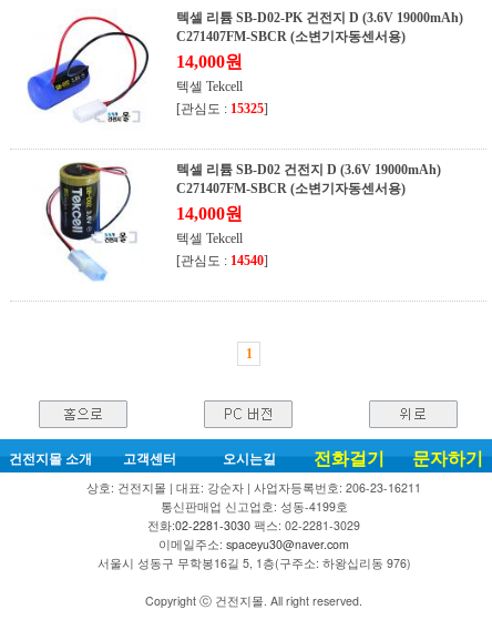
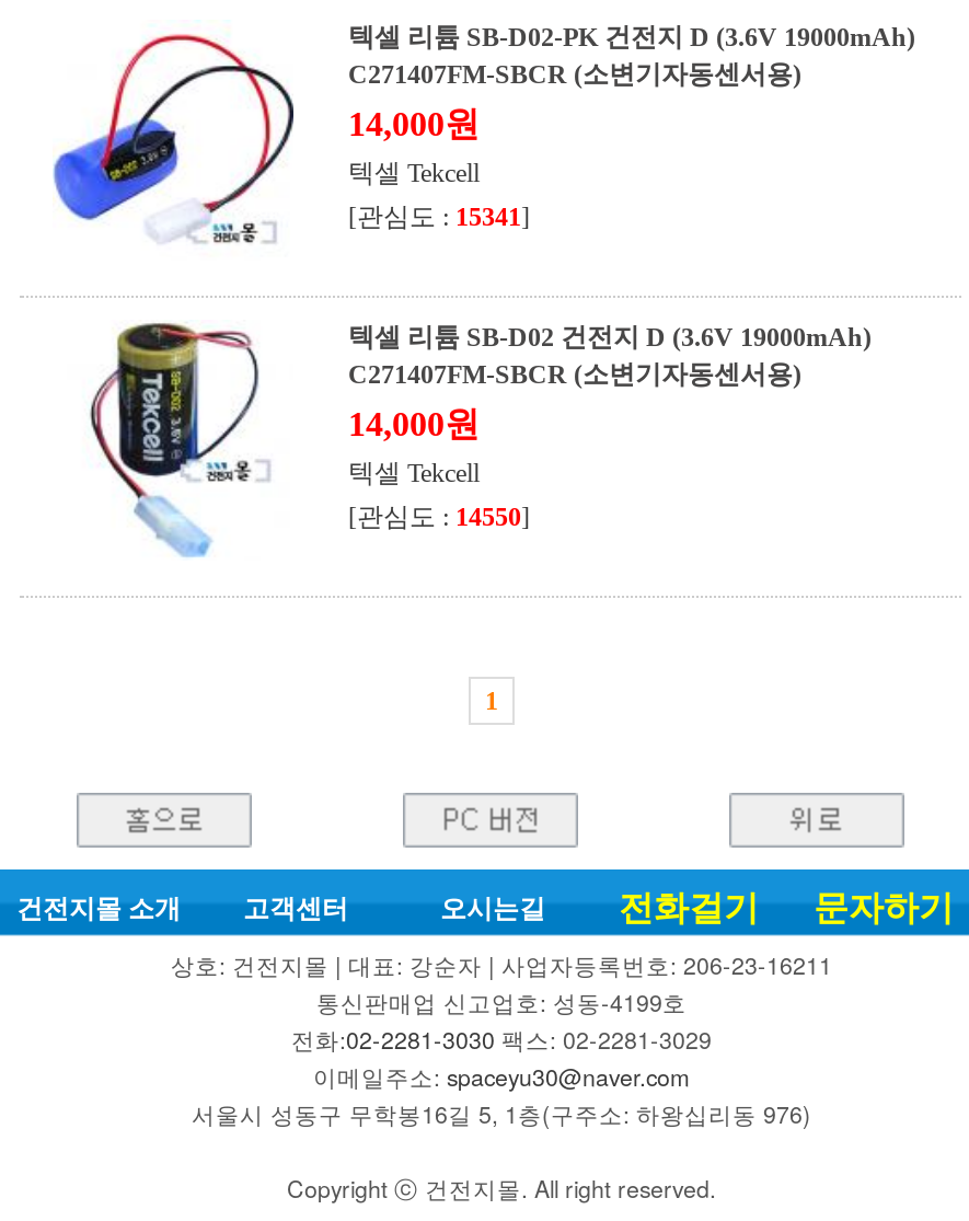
- [관심도 : 15325]
+ [관심도 : 15341]

- [관심도 : 14540]
+ [관심도 : 14550]
